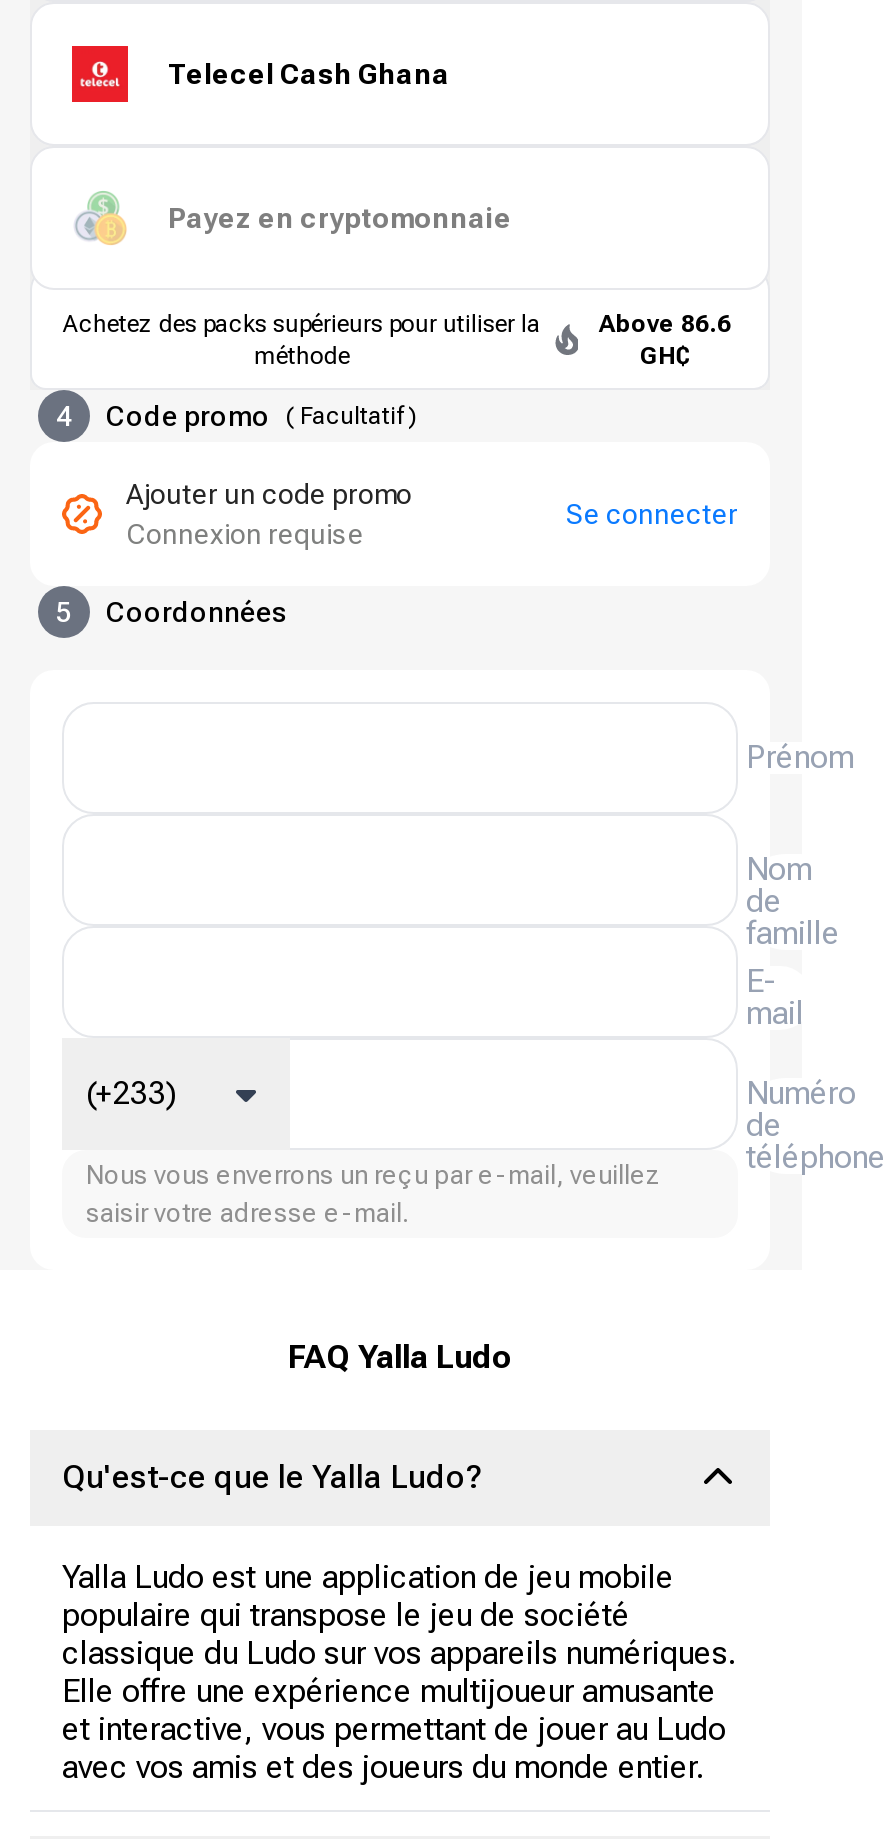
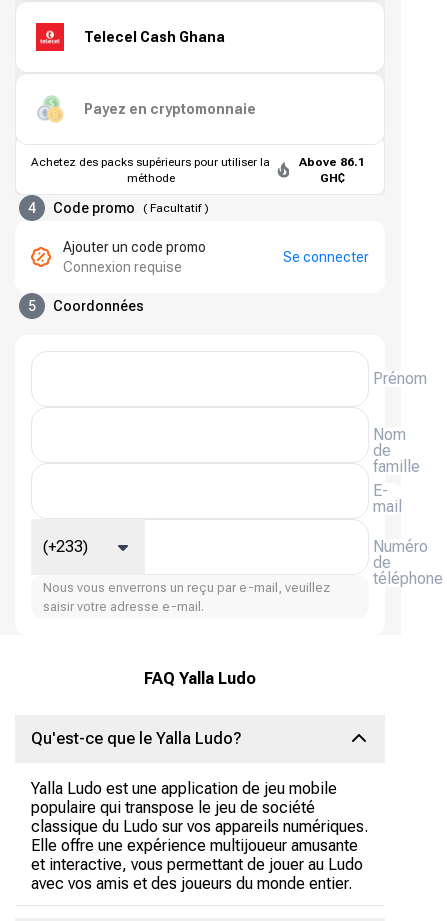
- Above 86.6
+ Above 86.1
